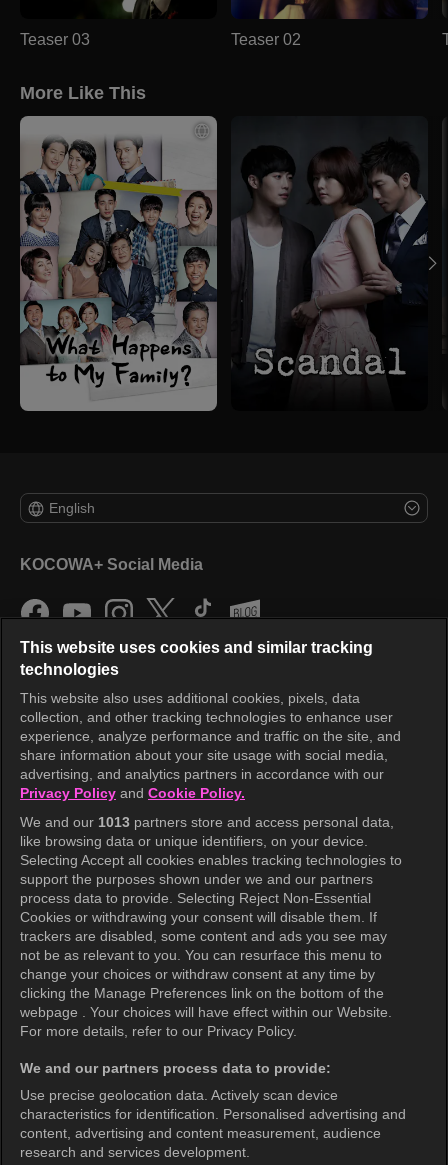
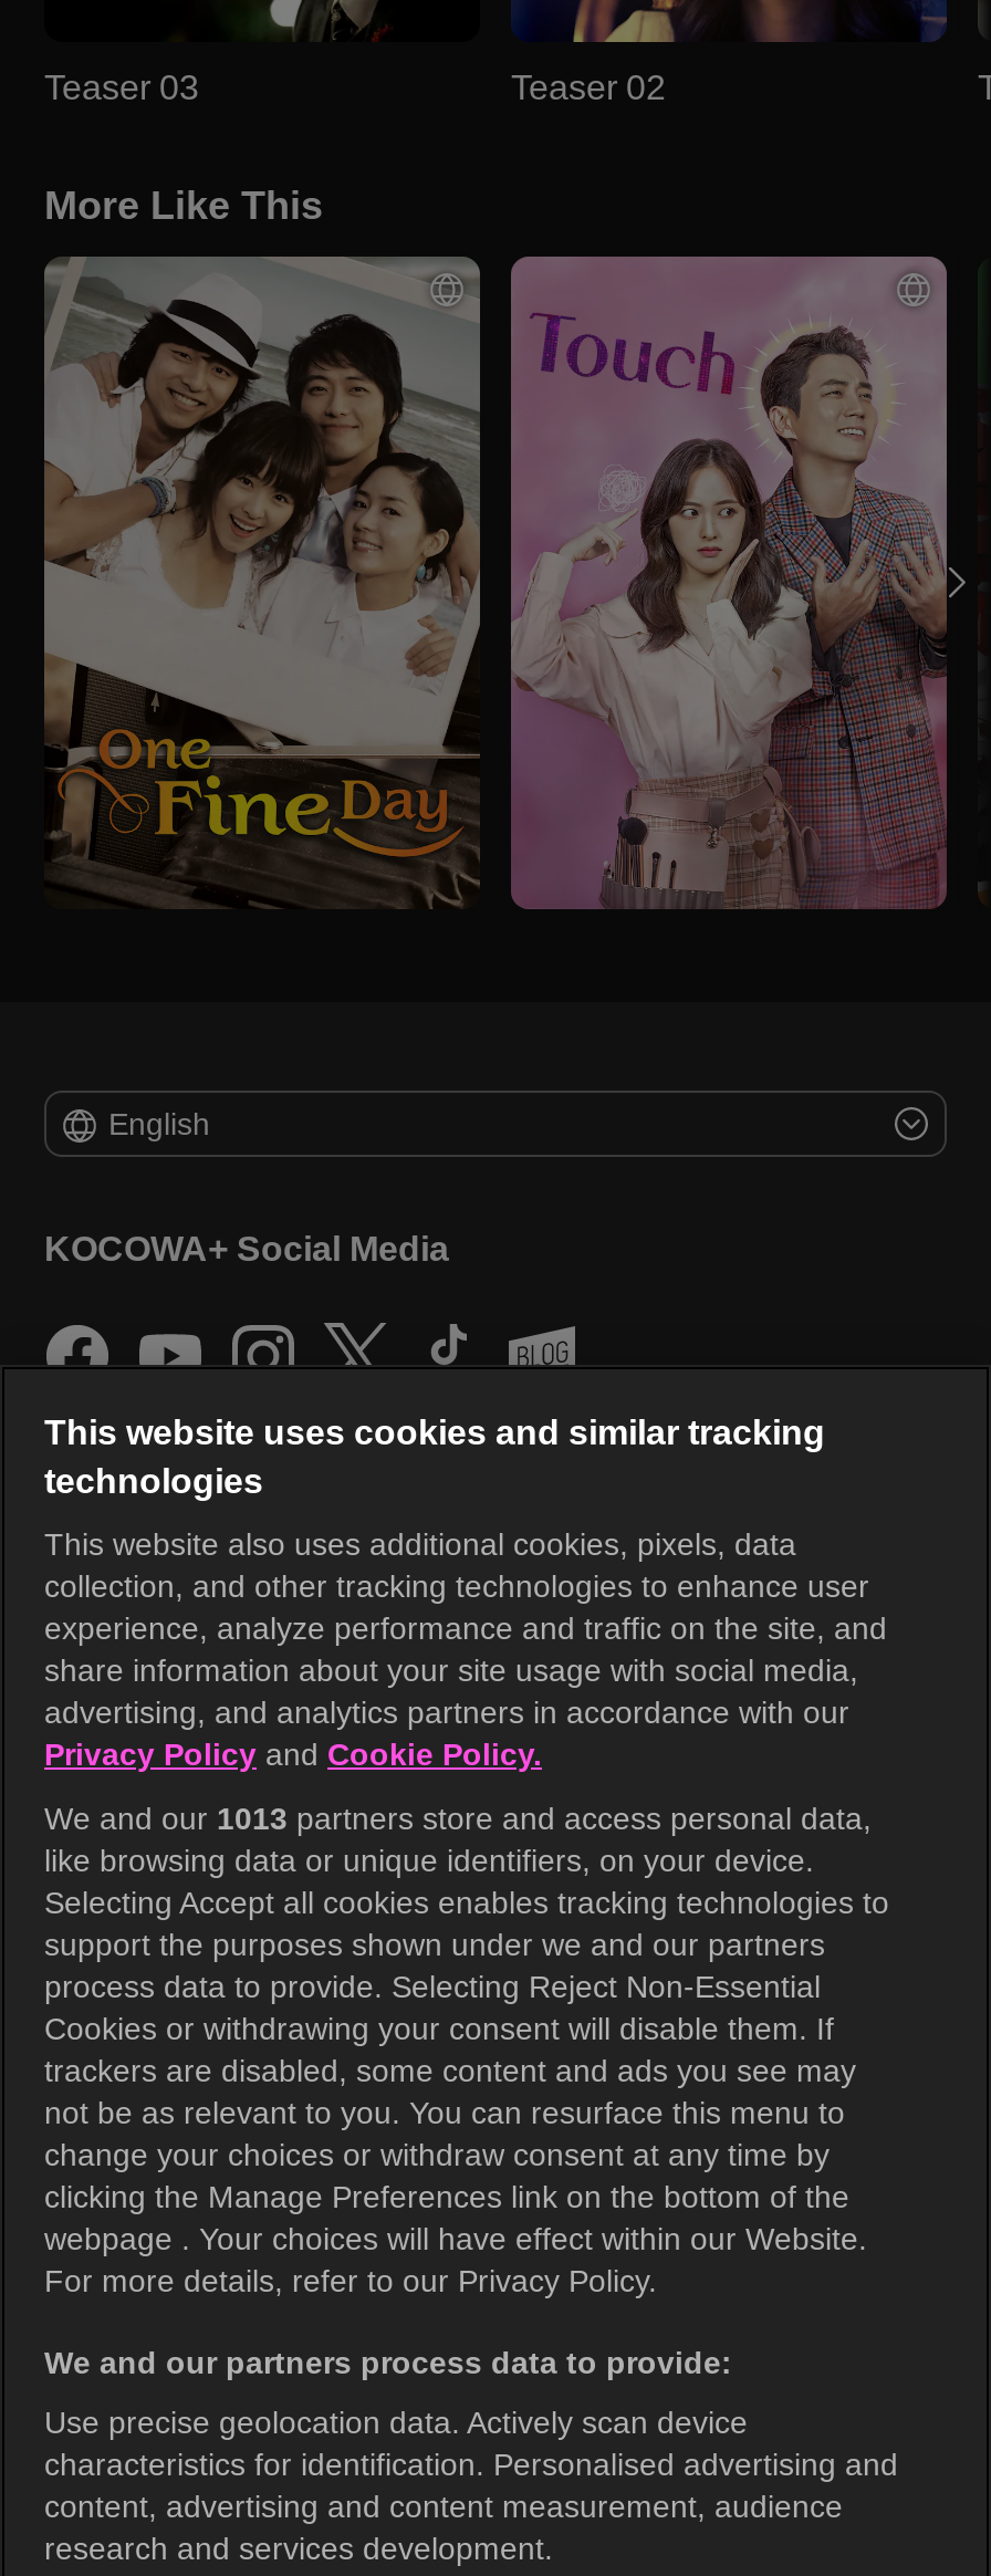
- [image]
+ [image]

- [image]
+ [image]
